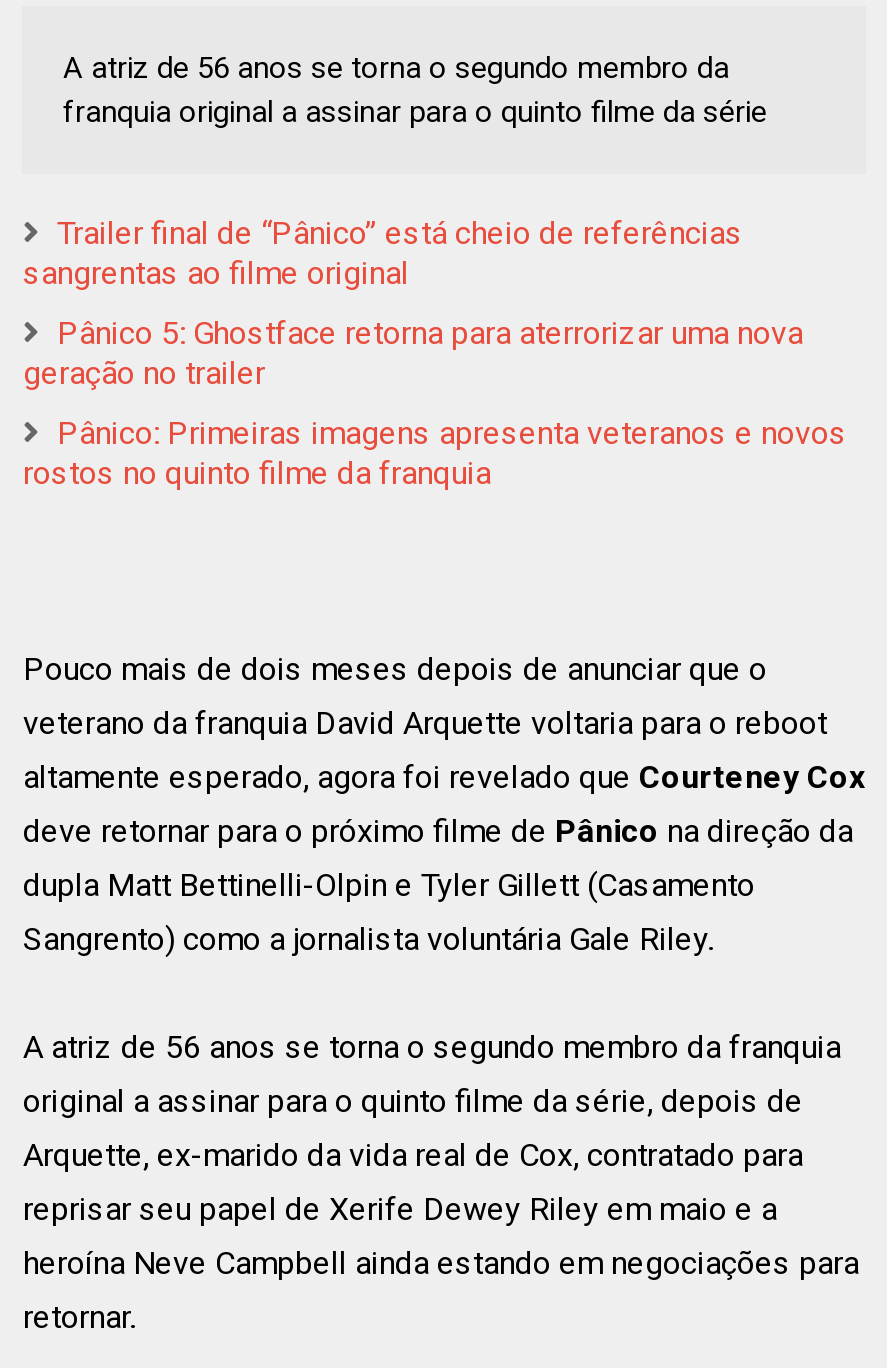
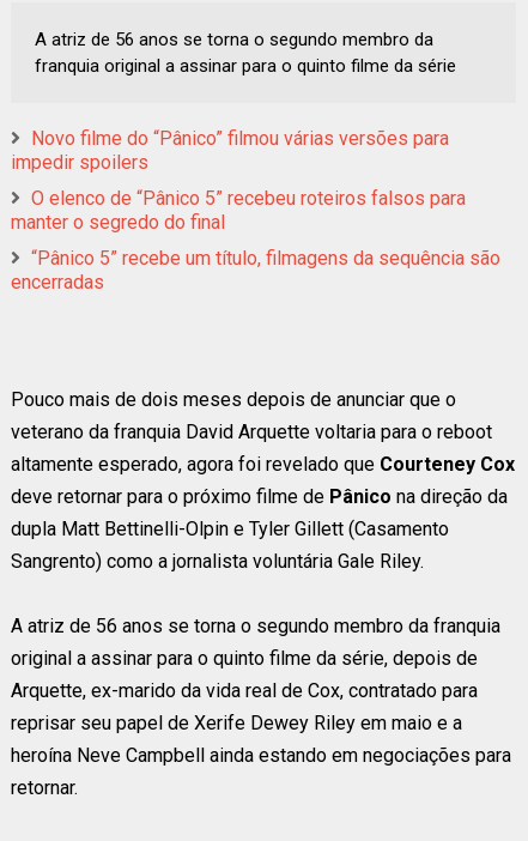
- Trailer final de “Pânico” está cheio de referências
- sangrentas ao filme original
+ Novo filme do “Pânico” filmou várias versões para
+ impedir spoilers

- Pânico 5: Ghostface retorna para aterrorizar uma nova
- geração no trailer
+ O elenco de “Pânico 5” recebeu roteiros falsos para
+ manter o segredo do final

- Pânico: Primeiras imagens apresenta veteranos e novos
- rostos no quinto filme da franquia
+ “Pânico 5” recebe um título, filmagens da sequência são
+ encerradas
